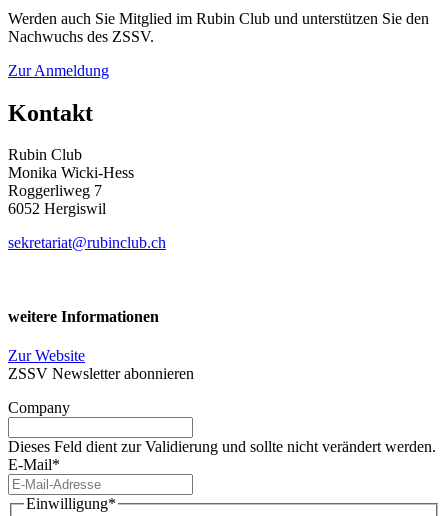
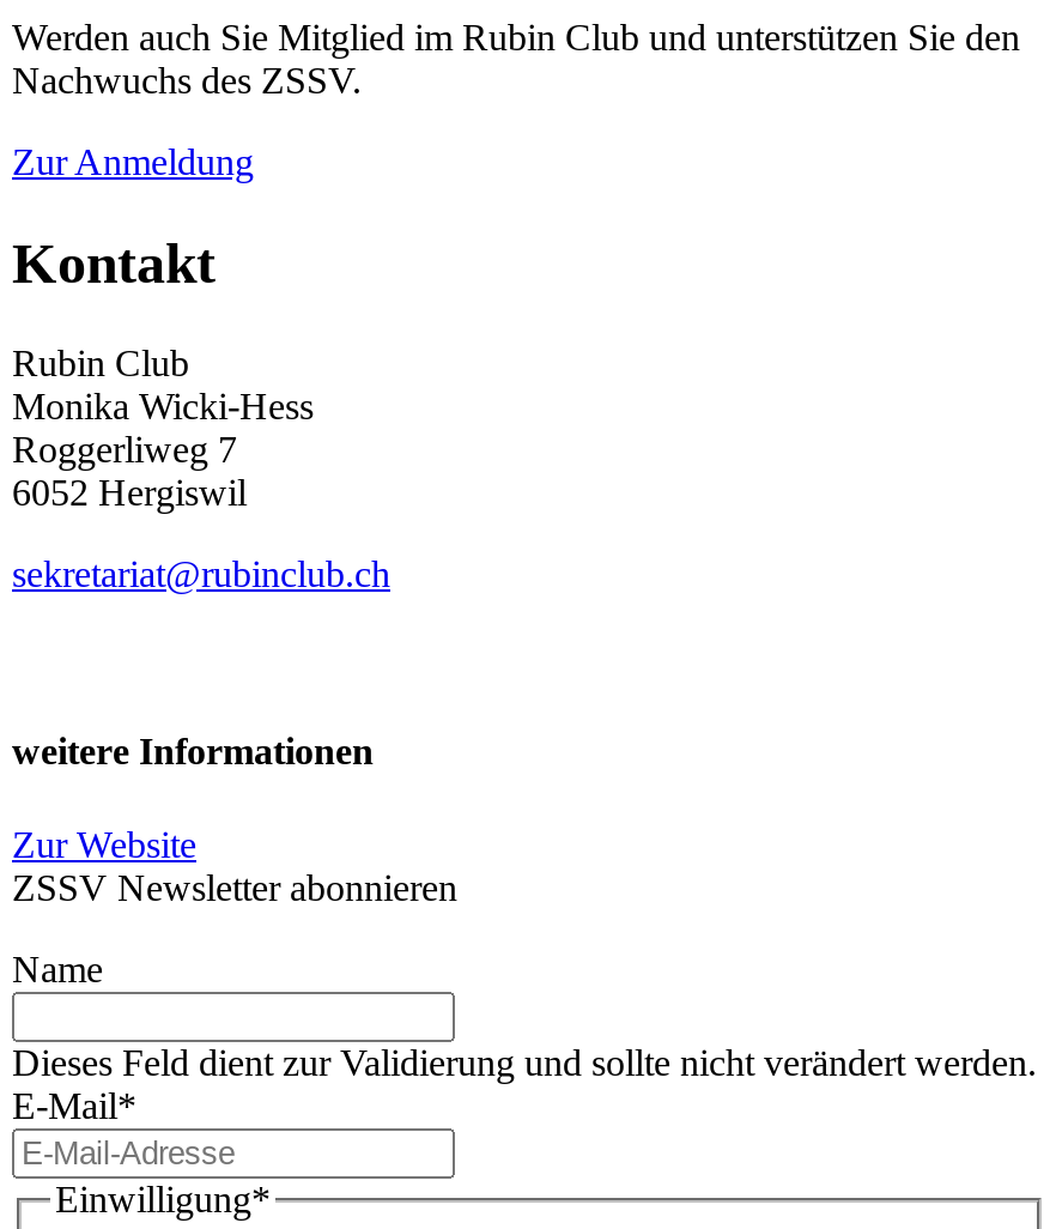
- Company
+ Name
